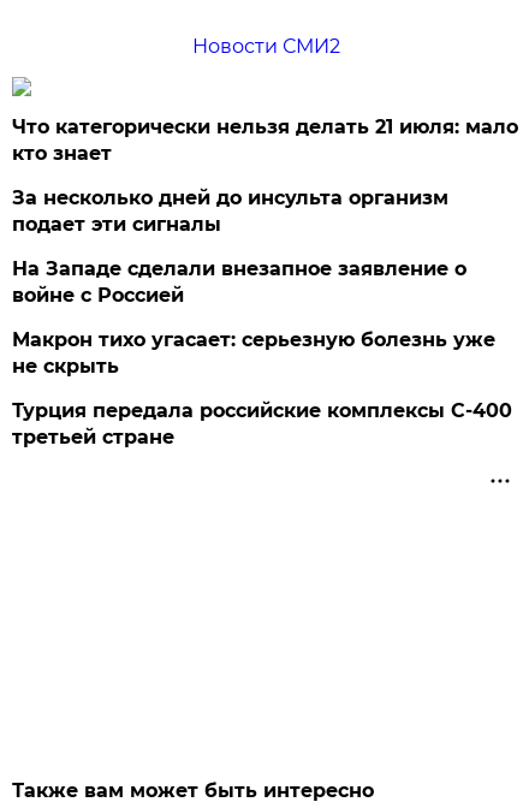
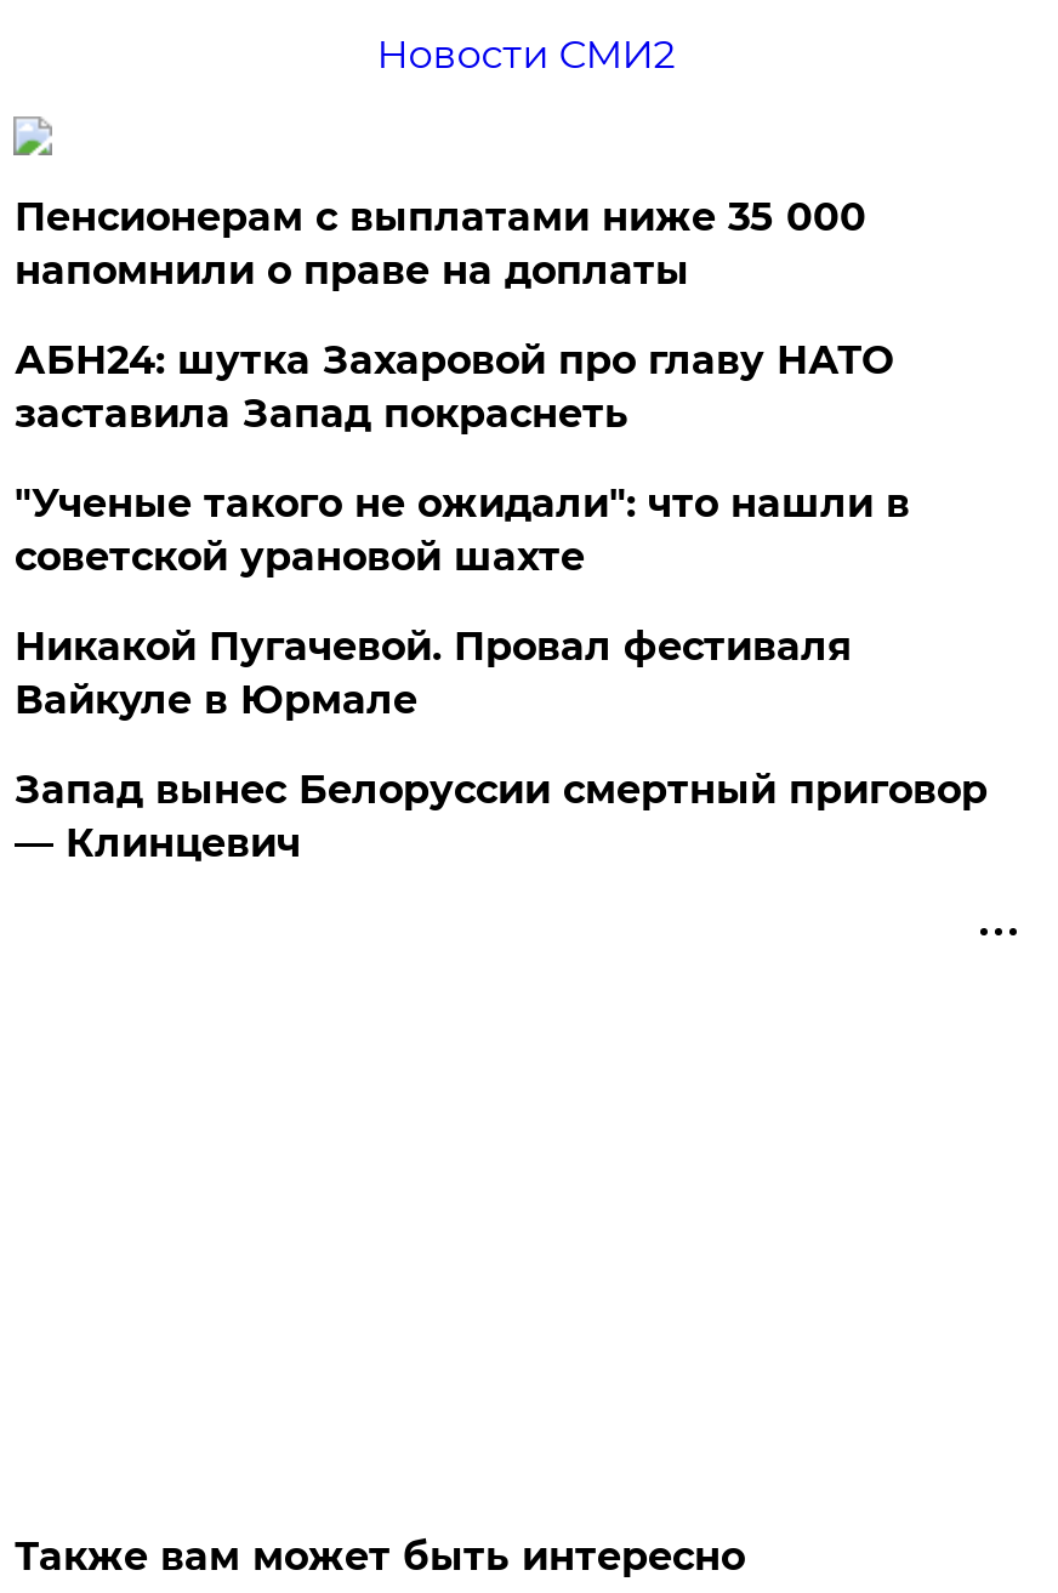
- Что категорически нельзя делать 21 июля: мало
- кто знает
+ Пенсионерам с выплатами ниже 35 000
+ напомнили о праве на доплаты

- За несколько дней до инсульта организм
- подает эти сигналы
+ АБН24: шутка Захаровой про главу НАТО
+ заставила Запад покраснеть

- На Западе сделали внезапное заявление о
- войне с Россией
+ "Ученые такого не ожидали": что нашли в
+ советской урановой шахте

- Макрон тихо угасает: серьезную болезнь уже
- не скрыть
+ Никакой Пугачевой. Провал фестиваля
+ Вайкуле в Юрмале

- Турция передала российские комплексы С-400
- третьей стране
+ Запад вынес Белоруссии смертный приговор
+ — Клинцевич
